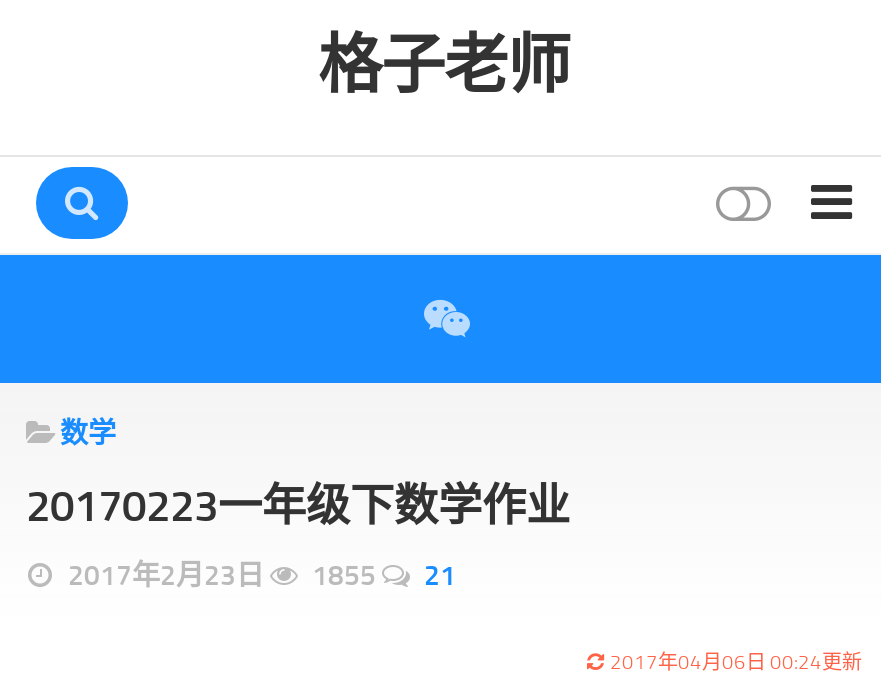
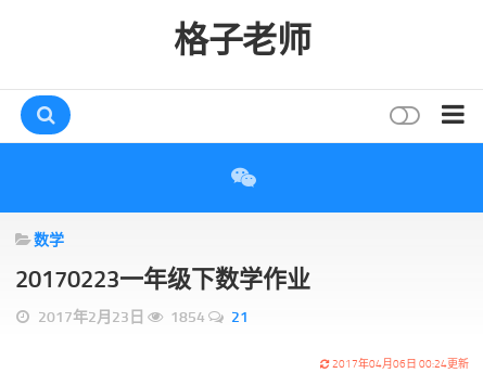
- 1855
+ 1854
